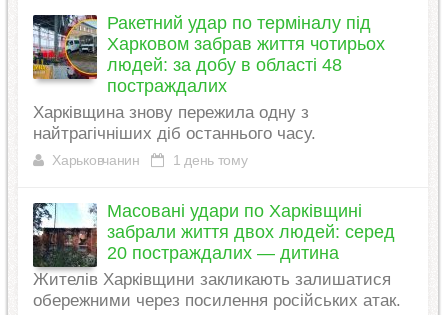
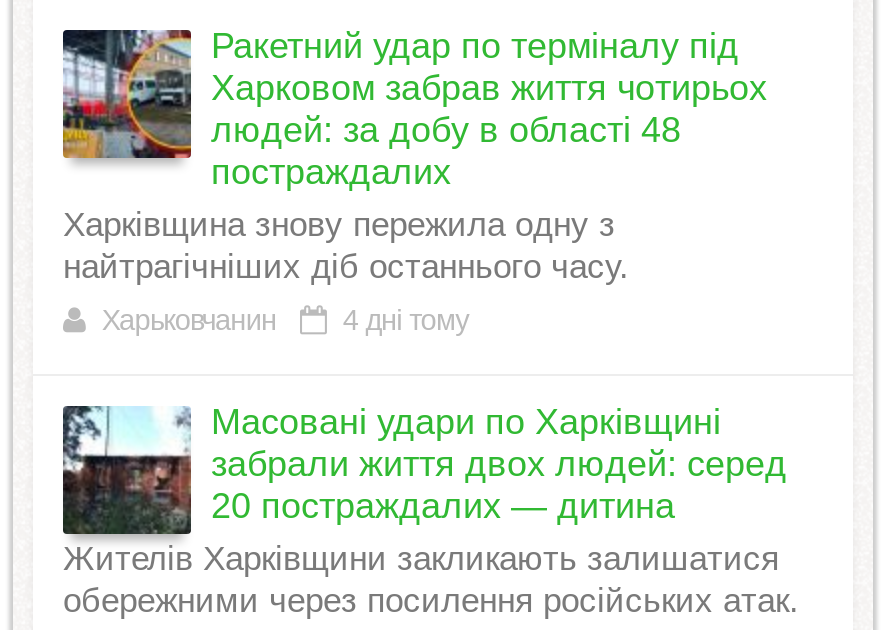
- Харьковчанин 1 день тому
+ Харьковчанин 4 дні тому
